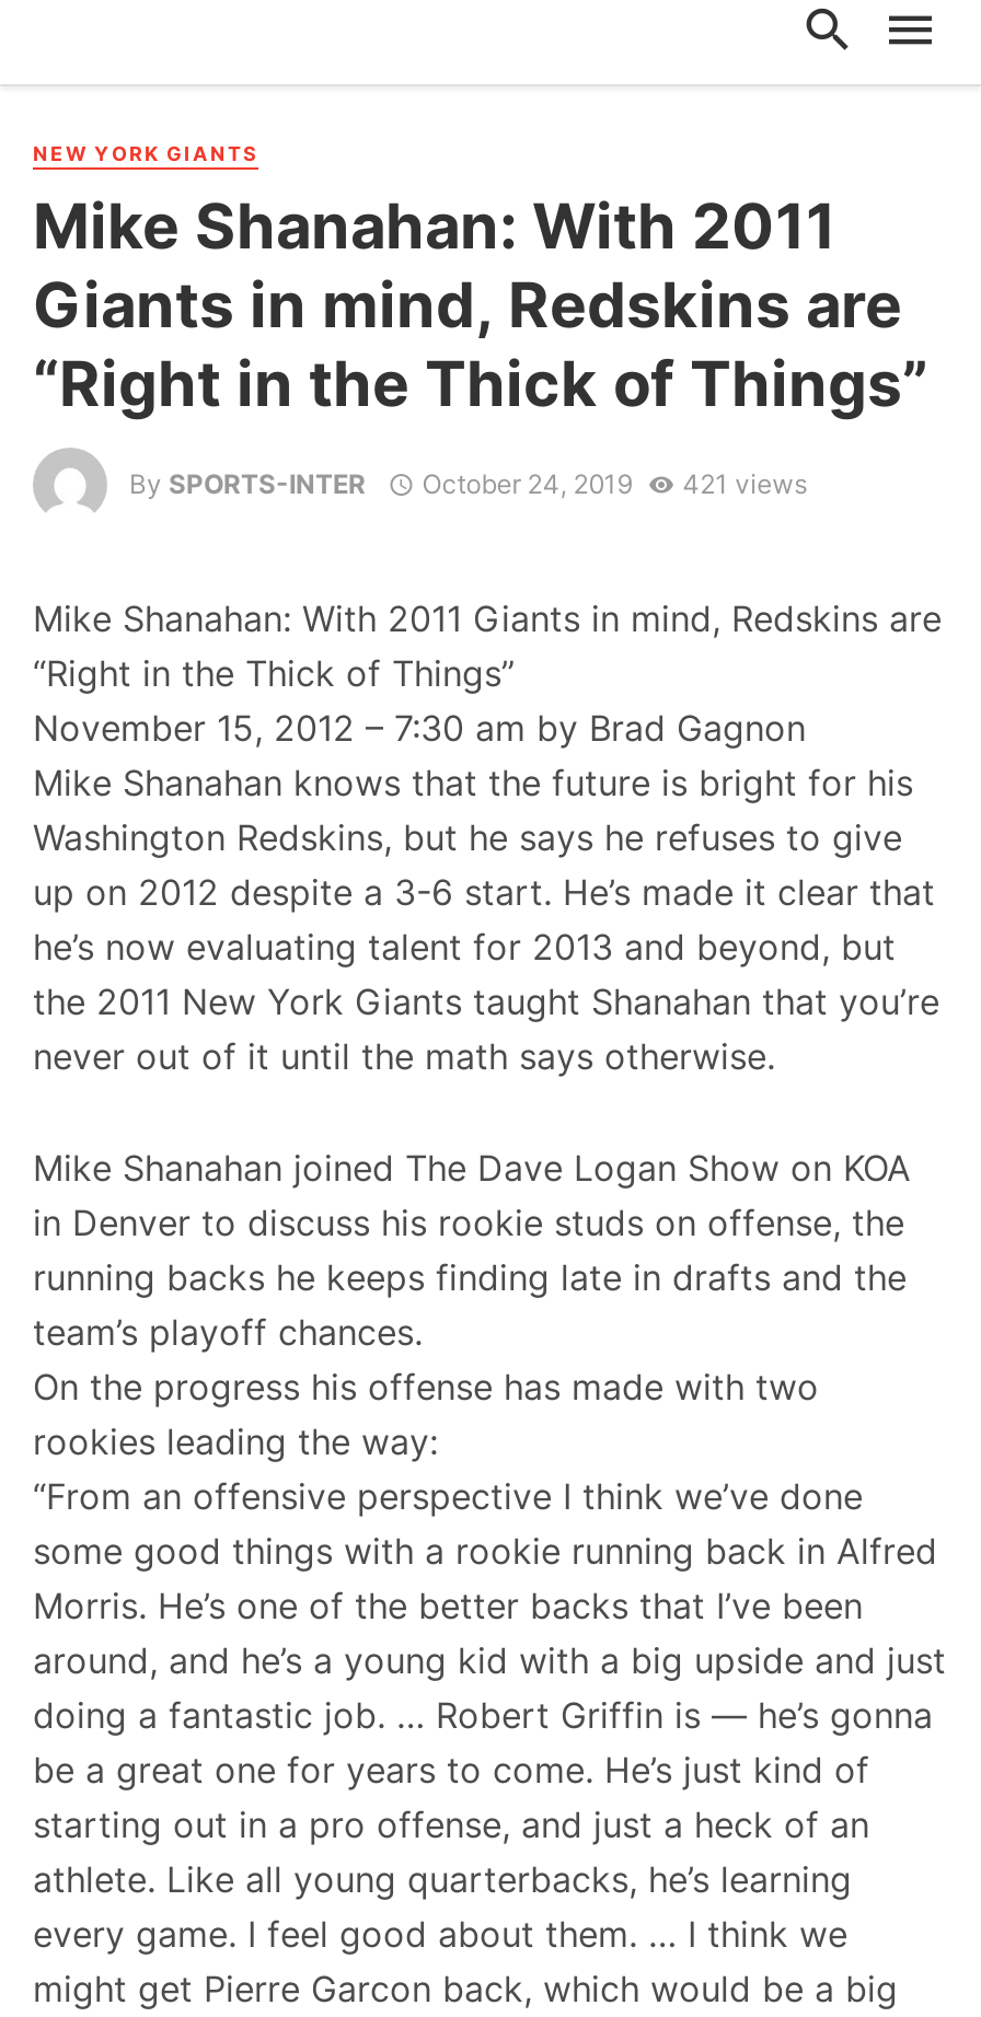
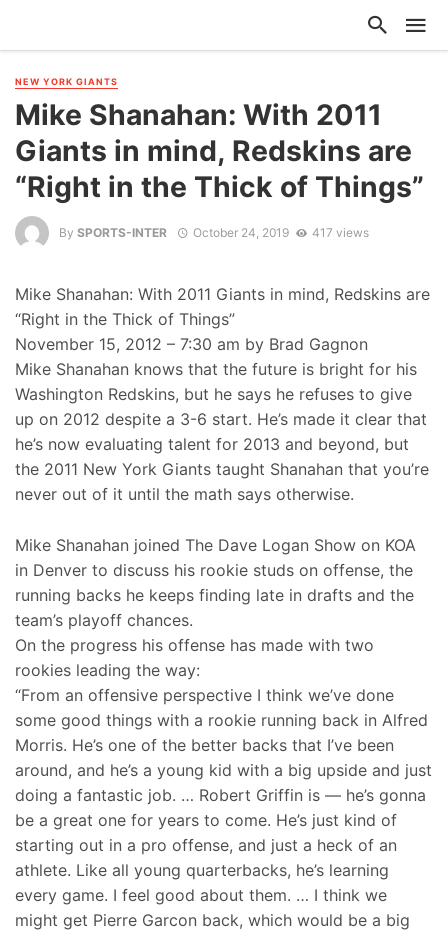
- By SPORTS-INTER October 24, 2019 421 views
+ By SPORTS-INTER October 24, 2019 417 views
